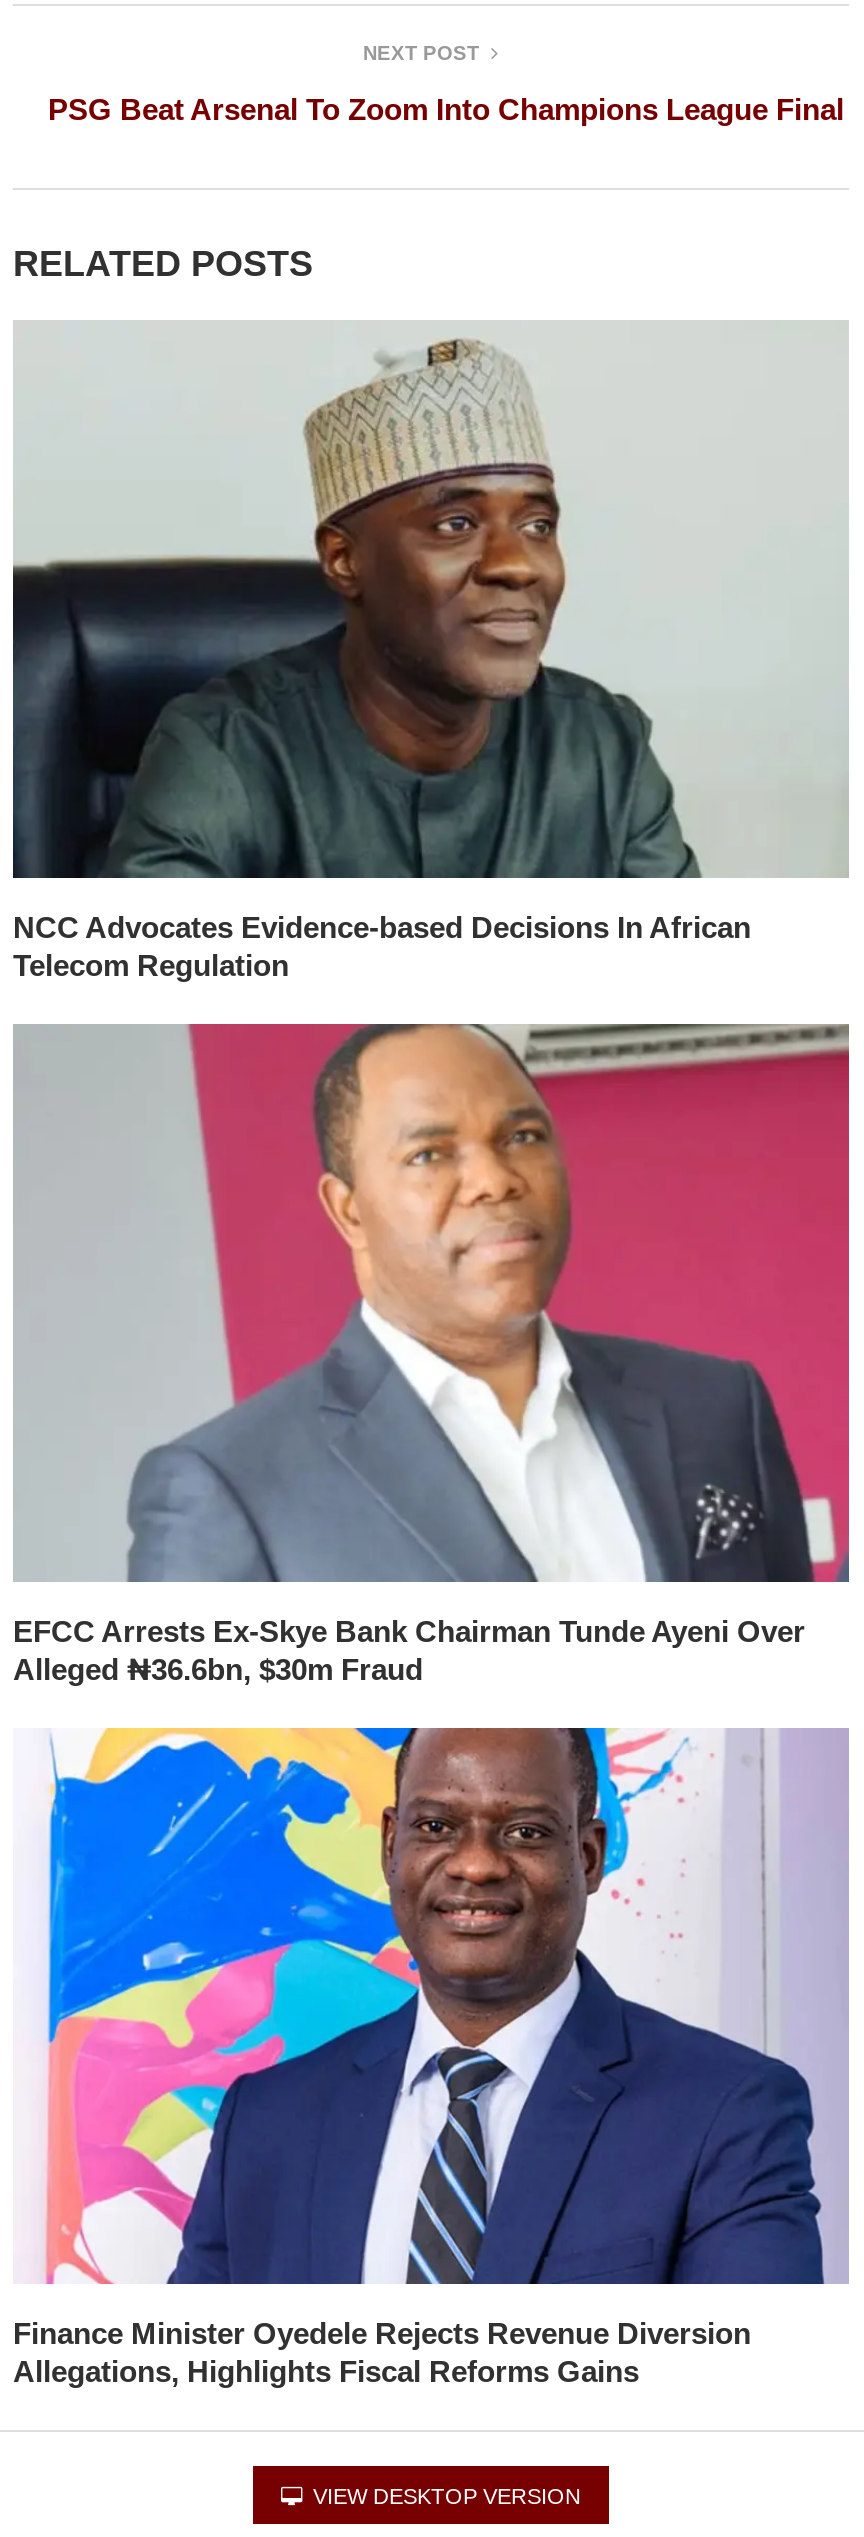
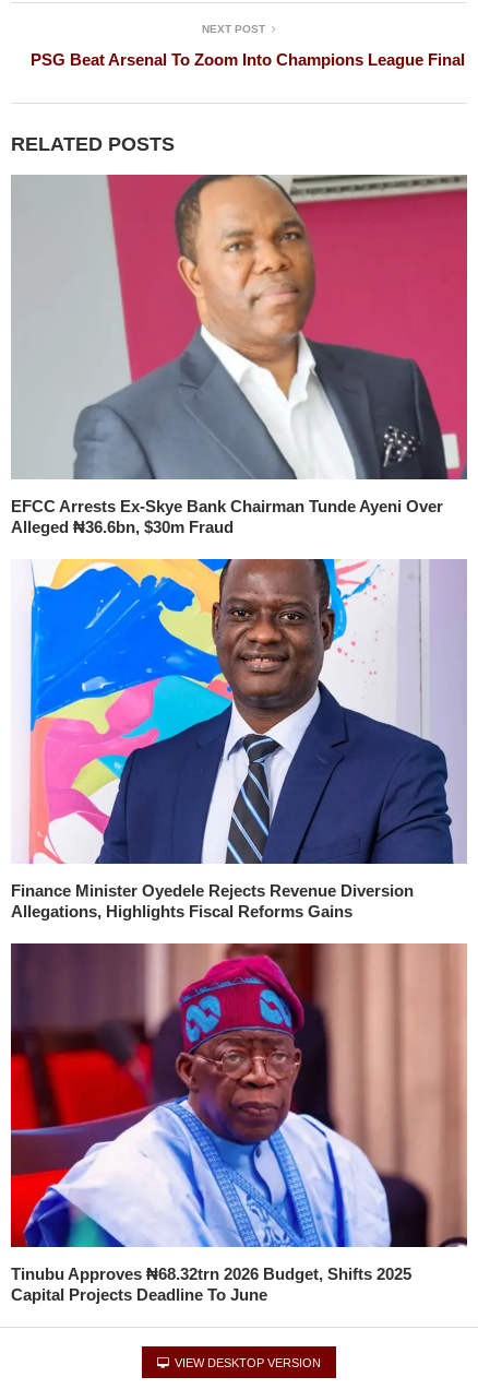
- [image]
- NCC Advocates Evidence-based Decisions In African
- Telecom Regulation

moved up: [image] | EFCC Arrests Ex-Skye Bank Chairman Tunde Ayeni Over | Alleged ₦36.6bn, $30m Fraud | Finance Minister Oyedele Rejects Revenue Diversion | Allegations, Highlights Fiscal Reforms Gains

+ [image]
+ Tinubu Approves ₦68.32trn 2026 Budget, Shifts 2025
+ Capital Projects Deadline To June
